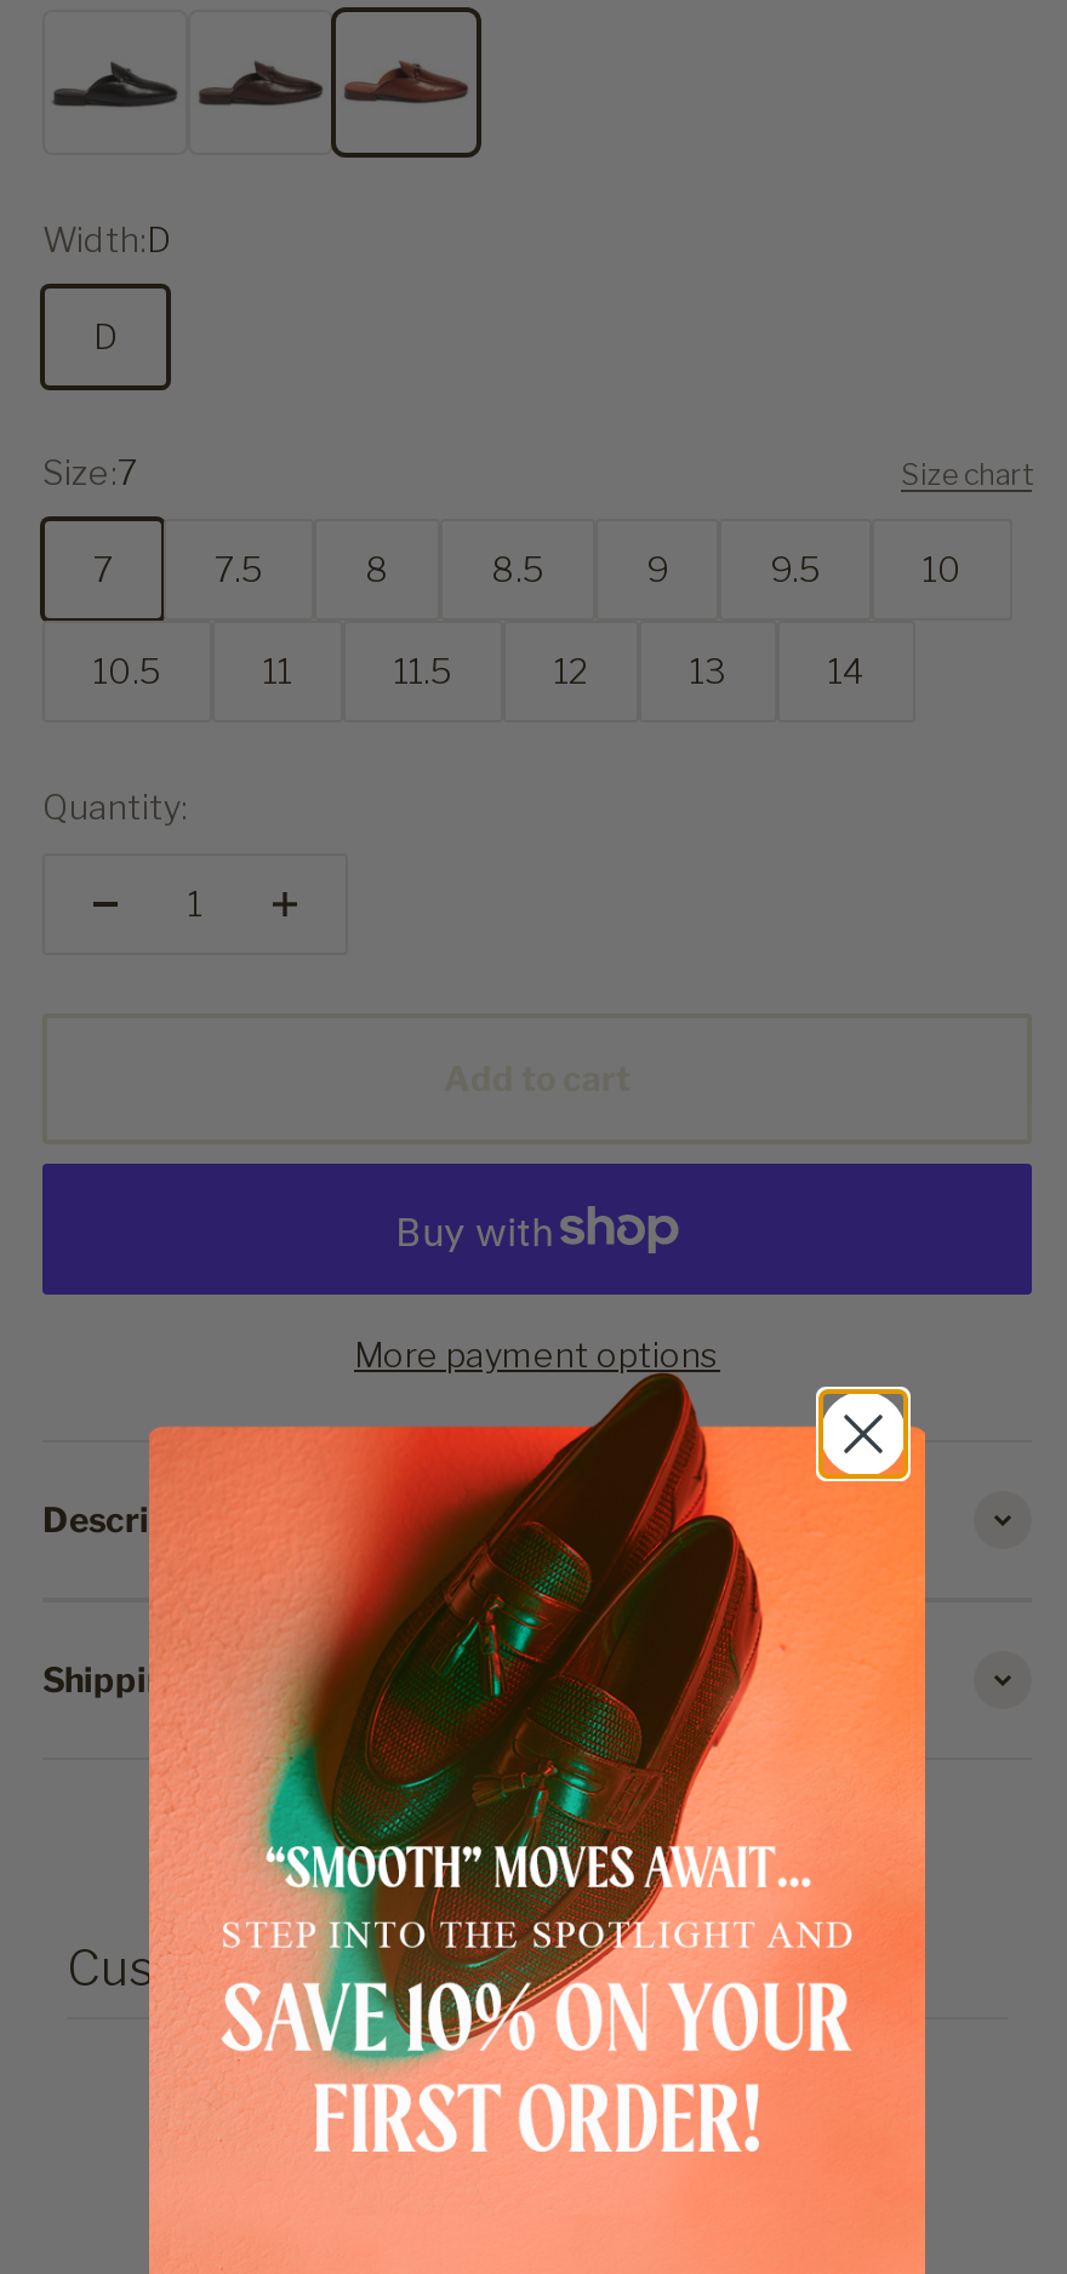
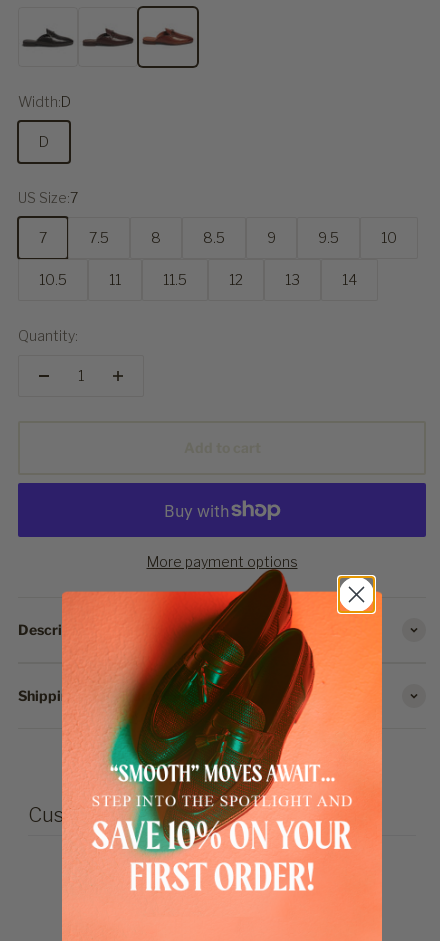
- Size:7
- Size chart
+ US Size:7
